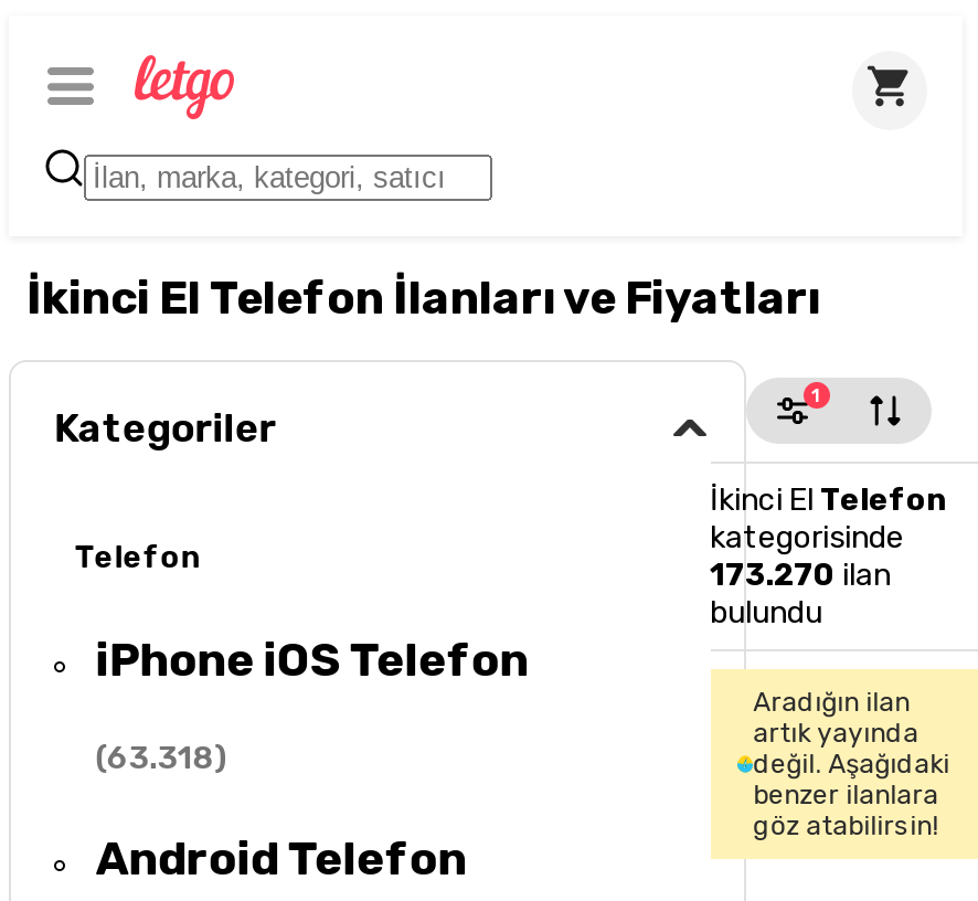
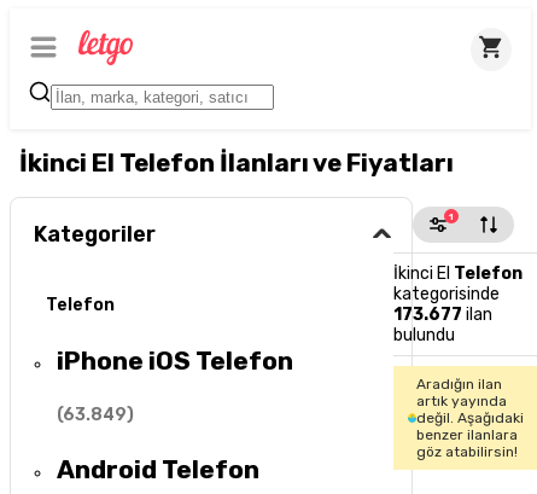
- 173.270 ilan
+ 173.677 ilan

- (63.318)
+ (63.849)
